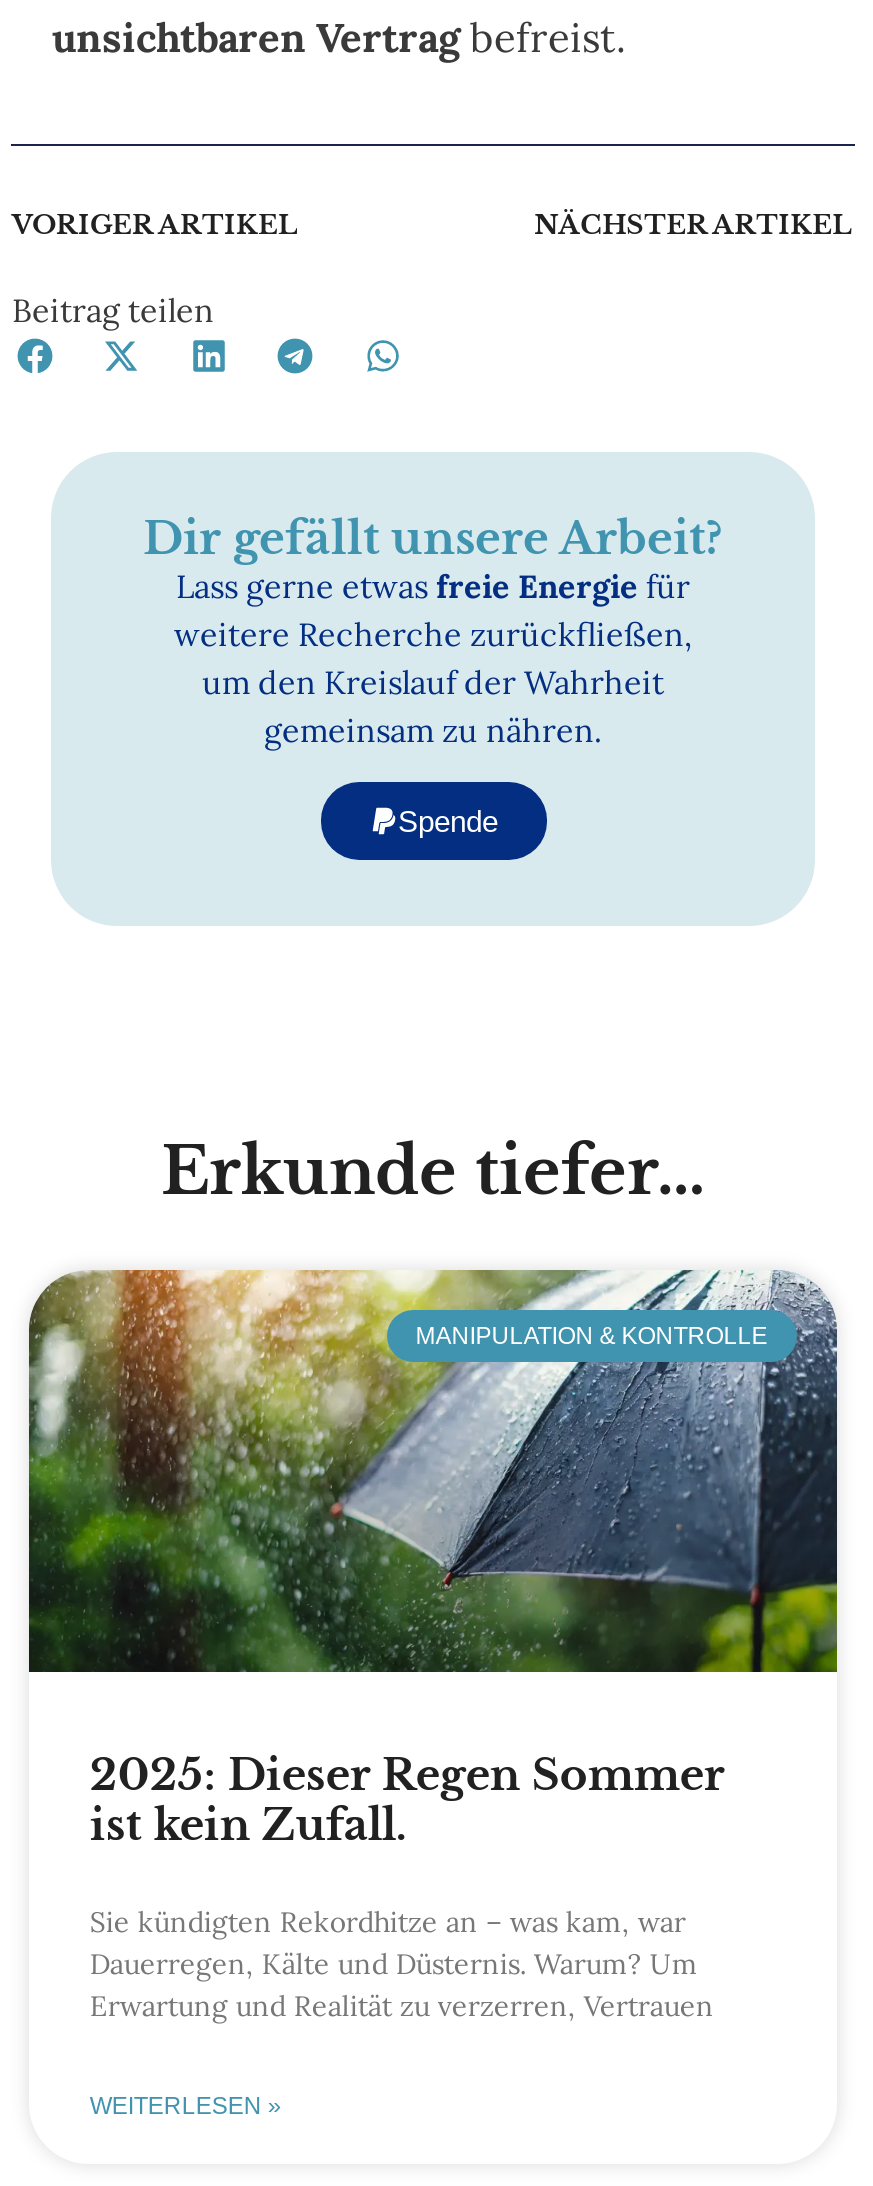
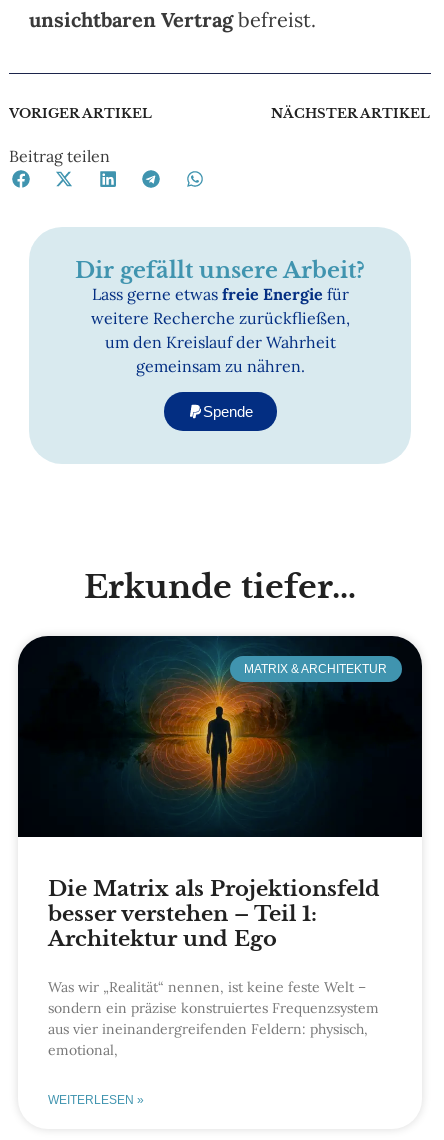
- [image]
- MANIPULATION & KONTROLLE
+ [image]
+ MATRIX & ARCHITEKTUR

- 2025: Dieser Regen Sommer
- ist kein Zufall.
+ Die Matrix als Projektionsfeld
+ besser verstehen – Teil 1:
+ Architektur und Ego

- Sie kündigten Rekordhitze an – was kam, war
- Dauerregen, Kälte und Düsternis. Warum? Um
- Erwartung und Realität zu verzerren, Vertrauen
+ Was wir „Realität“ nennen, ist keine feste Welt –
+ sondern ein präzise konstruiertes Frequenzsystem
+ aus vier ineinandergreifenden Feldern: physisch,
+ emotional,
